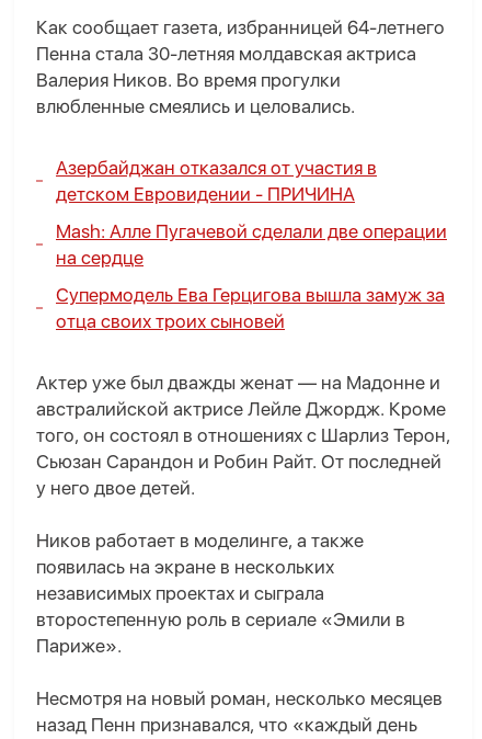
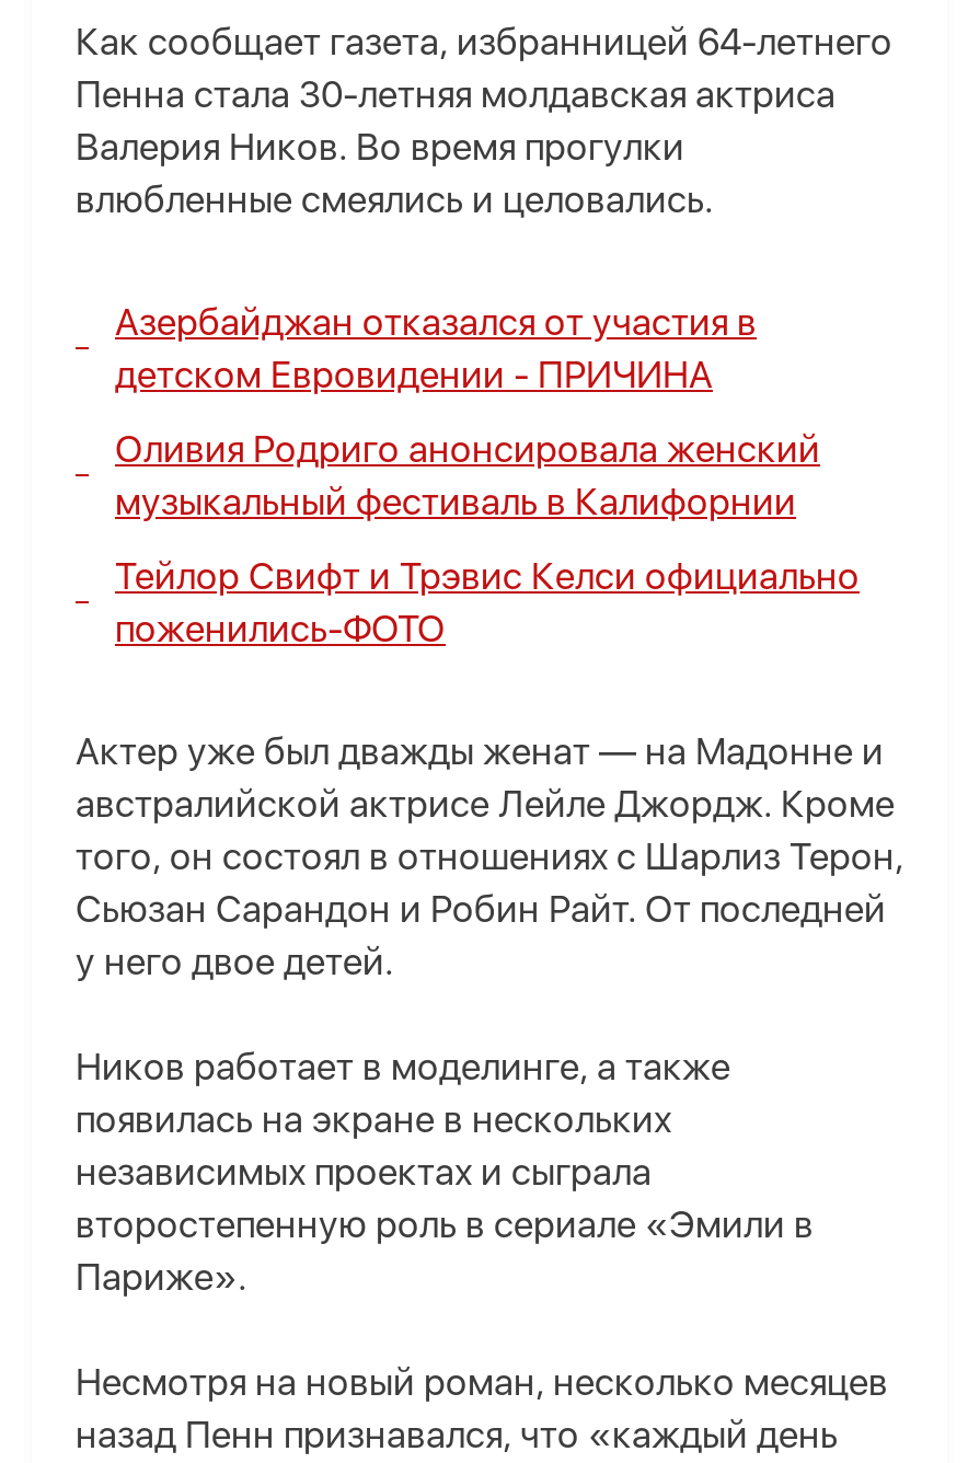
- Mash: Алле Пугачевой сделали две операции
- на сердце
+ Оливия Родриго анонсировала женский
+ музыкальный фестиваль в Калифорнии

- Супермодель Ева Герцигова вышла замуж за
- отца своих троих сыновей
+ Тейлор Свифт и Трэвис Келси официально
+ поженились-ФОТО
